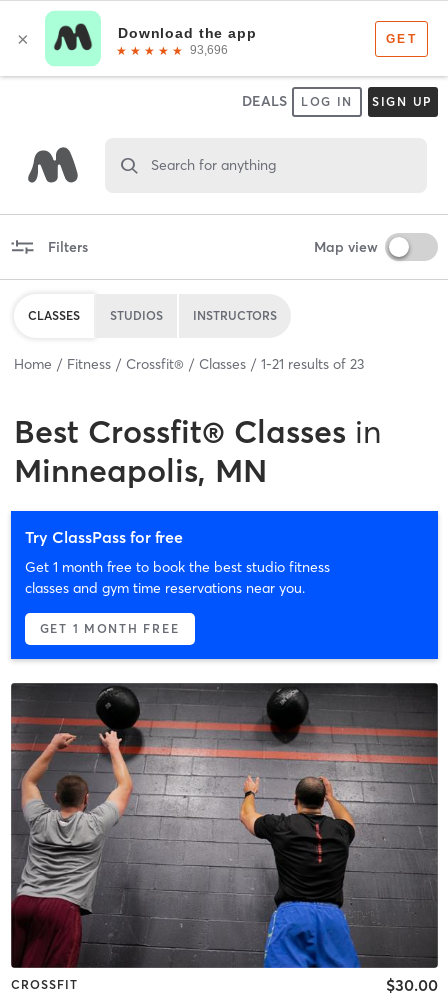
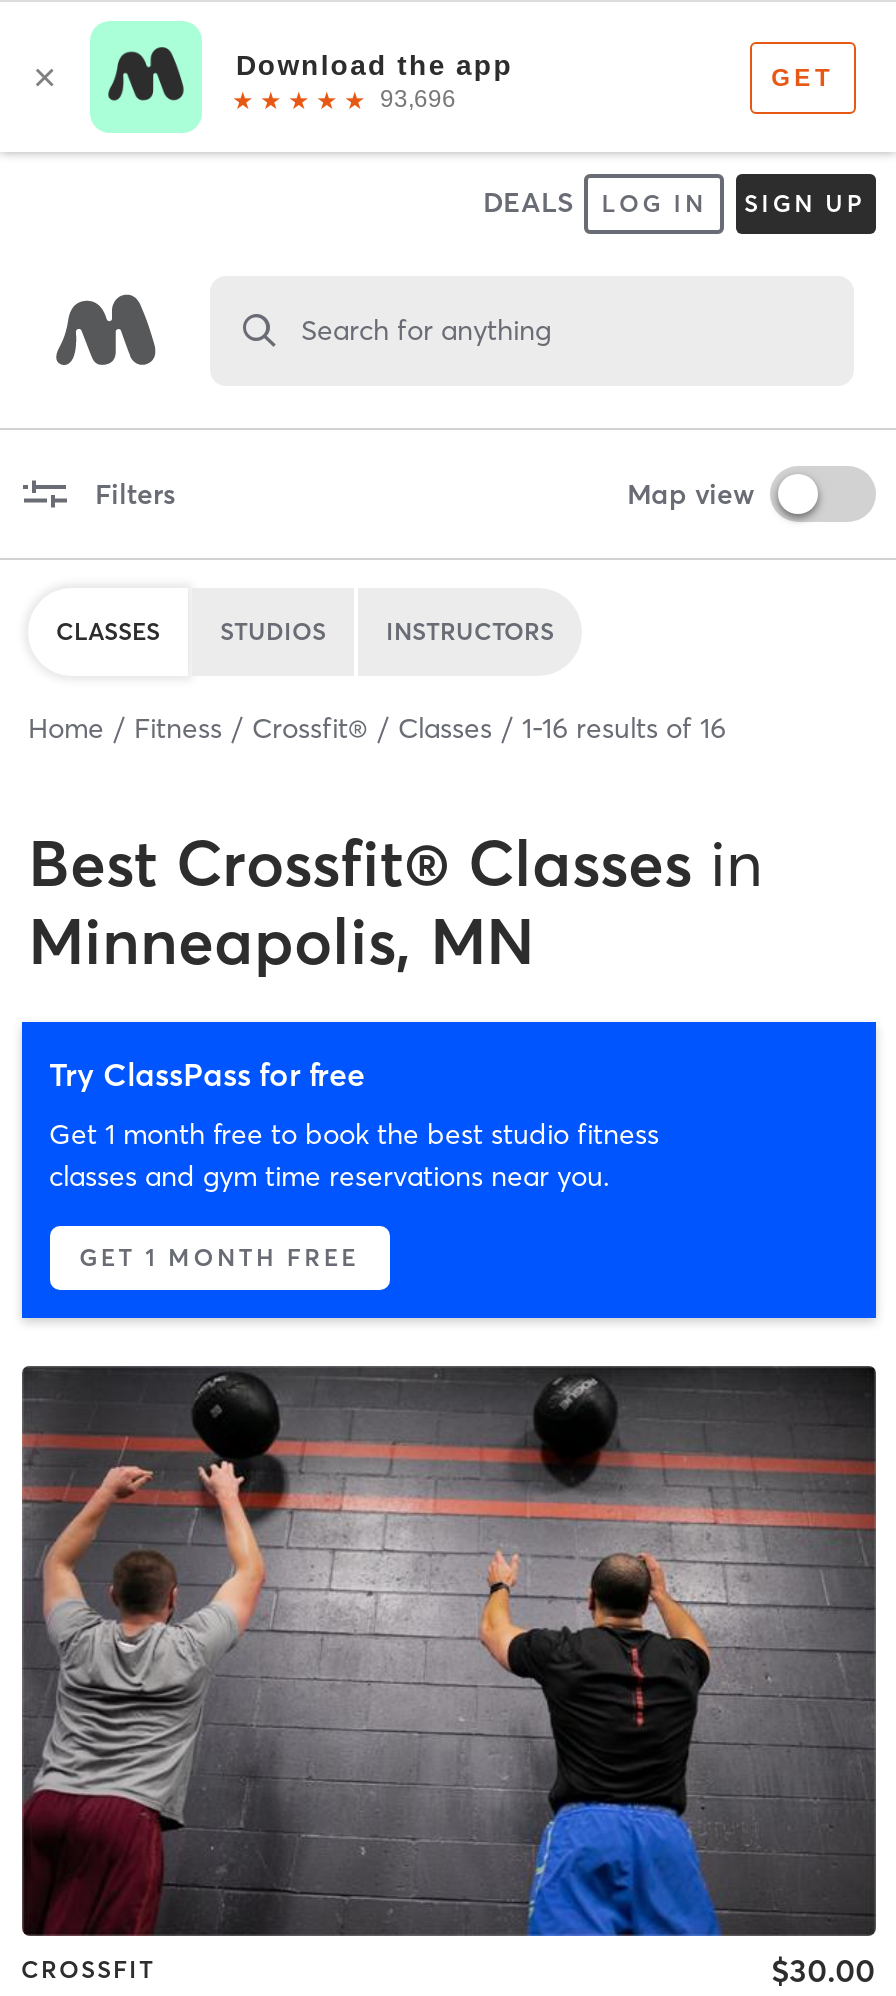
- Home Fitness Crossfit® Classes 1-21 results of 23
+ Home Fitness Crossfit® Classes 1-16 results of 16
